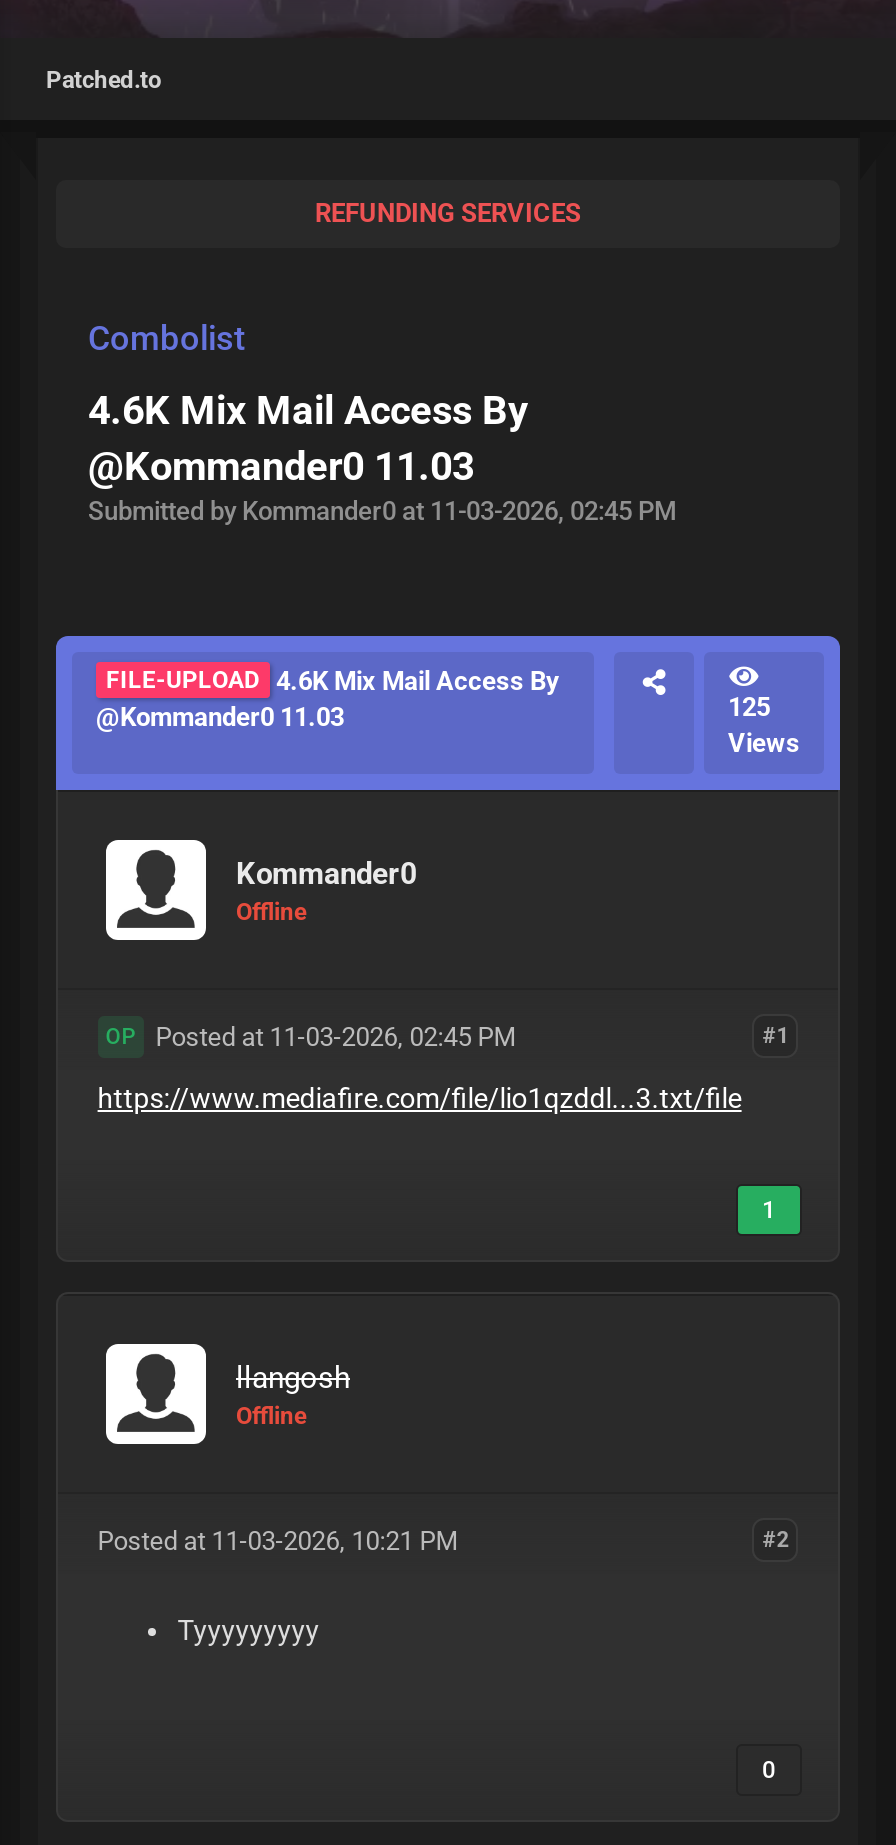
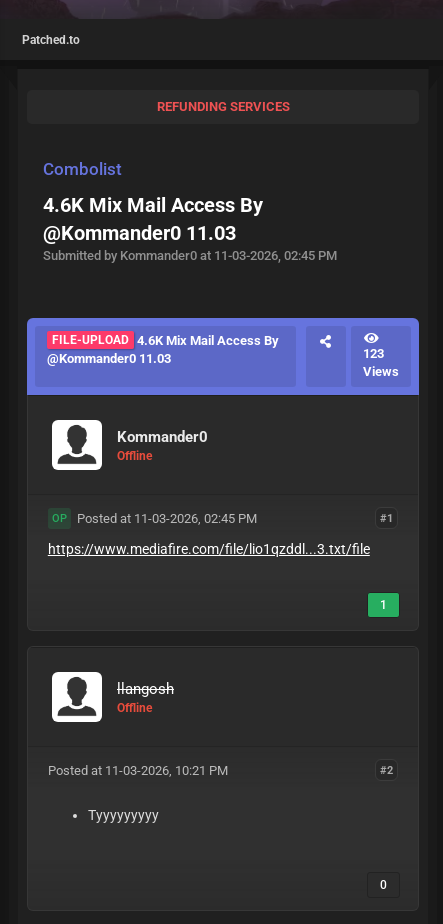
- 125
+ 123
